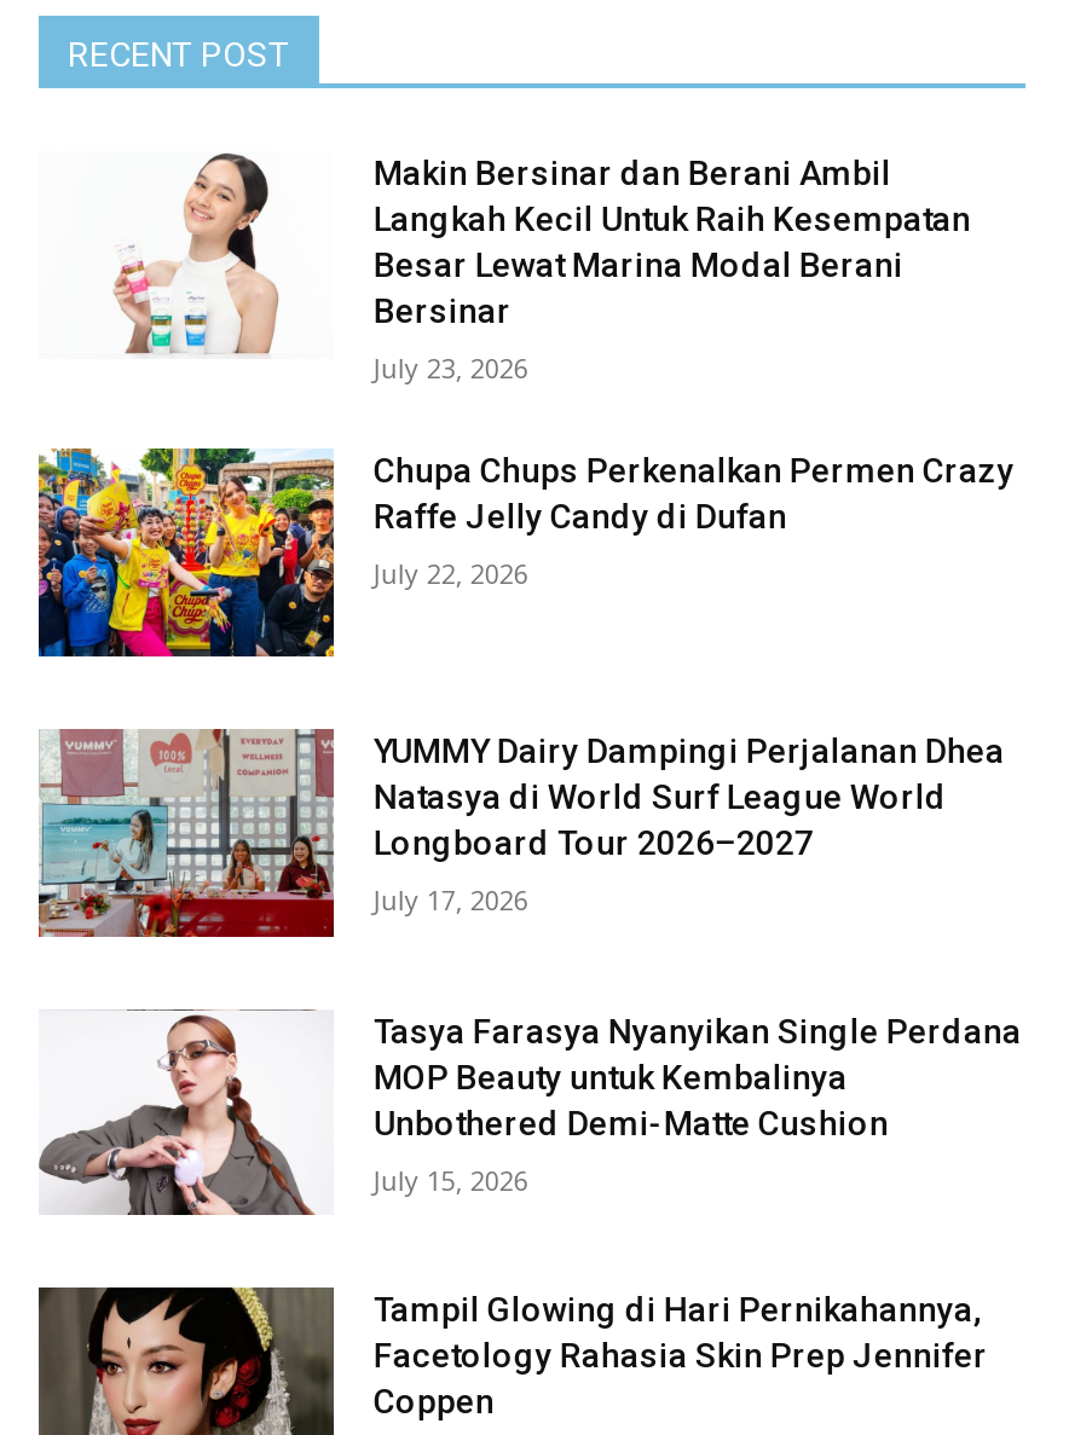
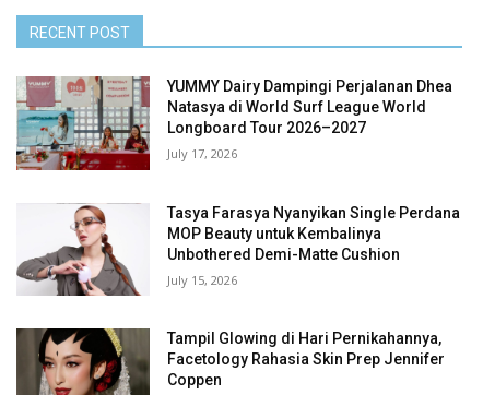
- [image]
- Makin Bersinar dan Berani Ambil
- Langkah Kecil Untuk Raih Kesempatan
- Besar Lewat Marina Modal Berani
- Bersinar
- July 23, 2026
- Chupa Chups Perkenalkan Permen Crazy
- Raffe Jelly Candy di Dufan
- July 22, 2026

- [image]
